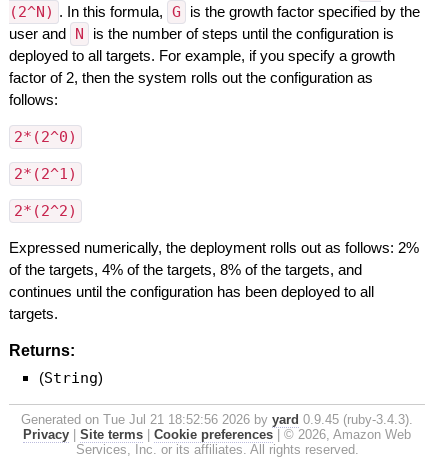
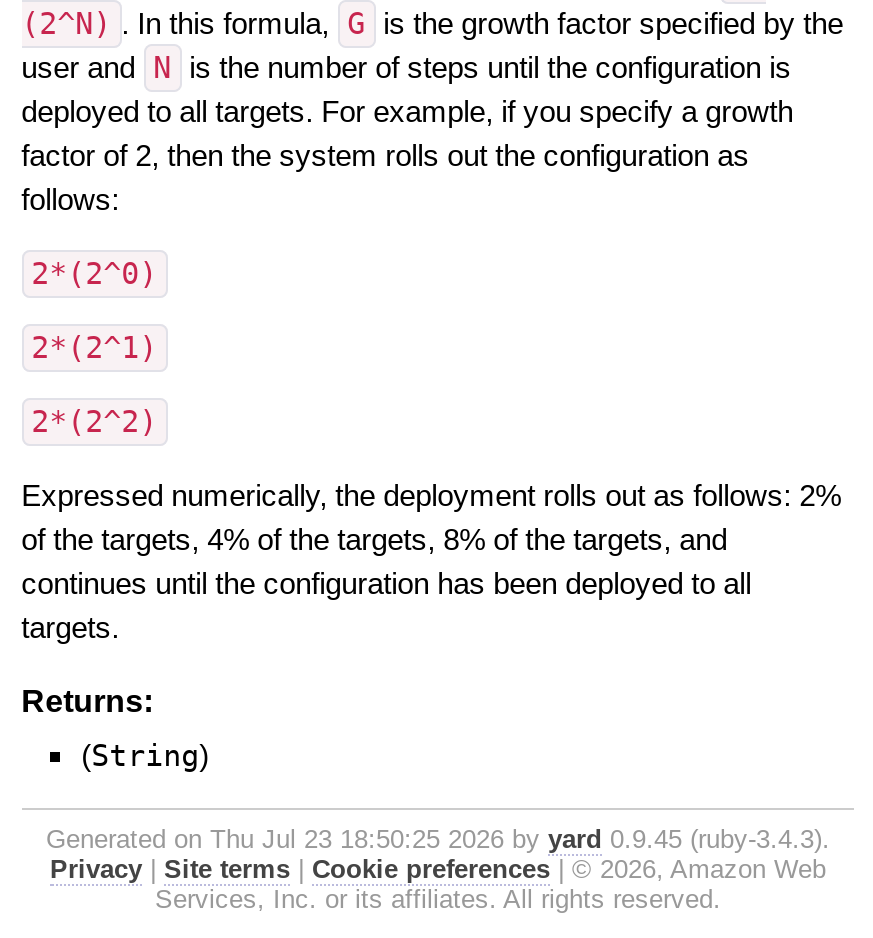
- Generated on Tue Jul 21 18:52:56 2026 by yard 0.9.45 (ruby-3.4.3).
+ Generated on Thu Jul 23 18:50:25 2026 by yard 0.9.45 (ruby-3.4.3).
